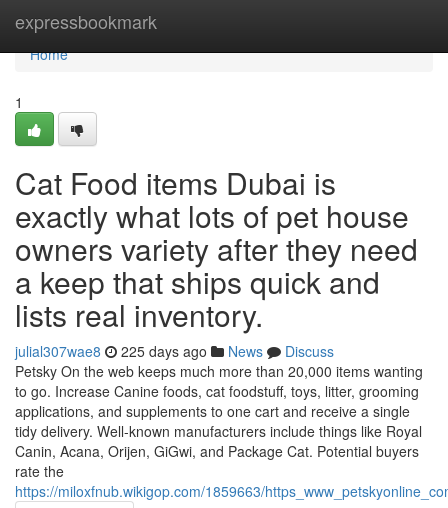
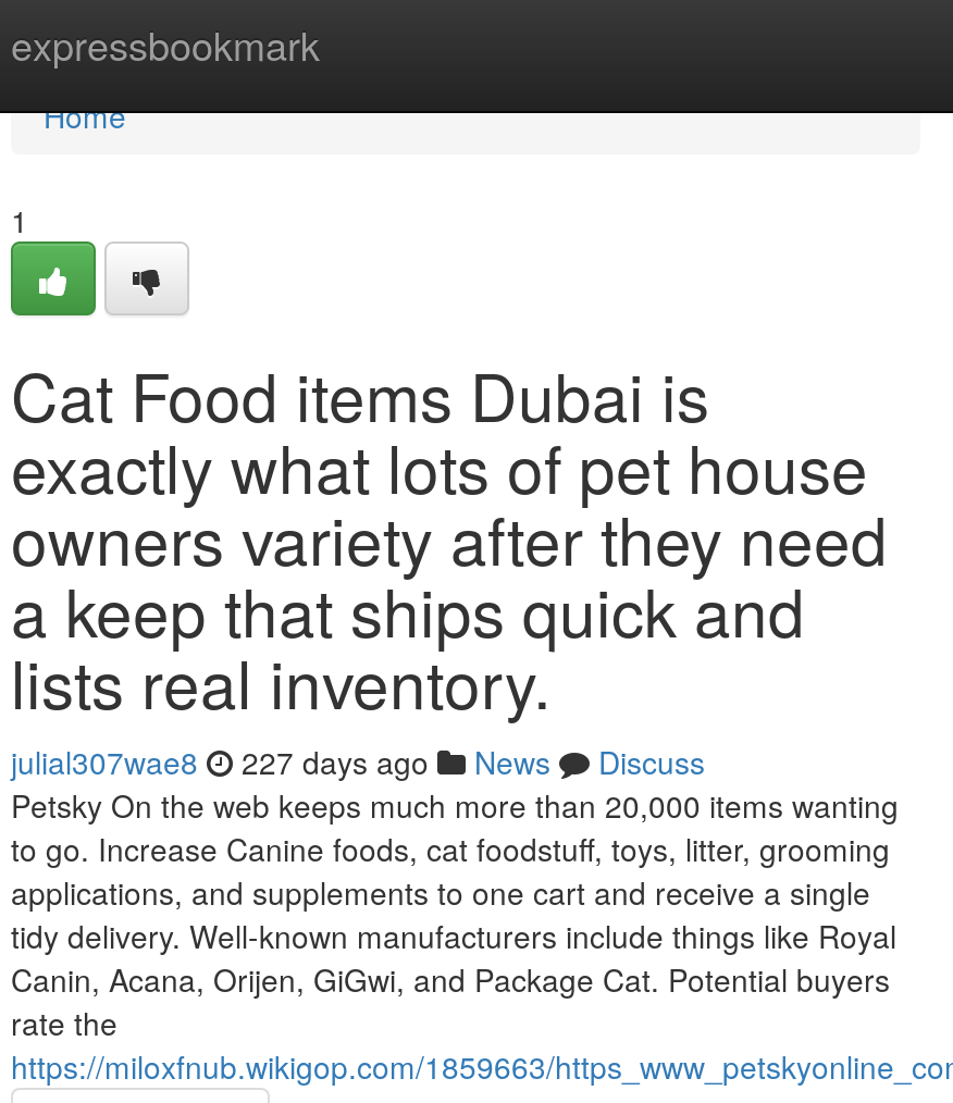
- julial307wae8 225 days ago News Discuss
+ julial307wae8 227 days ago News Discuss
